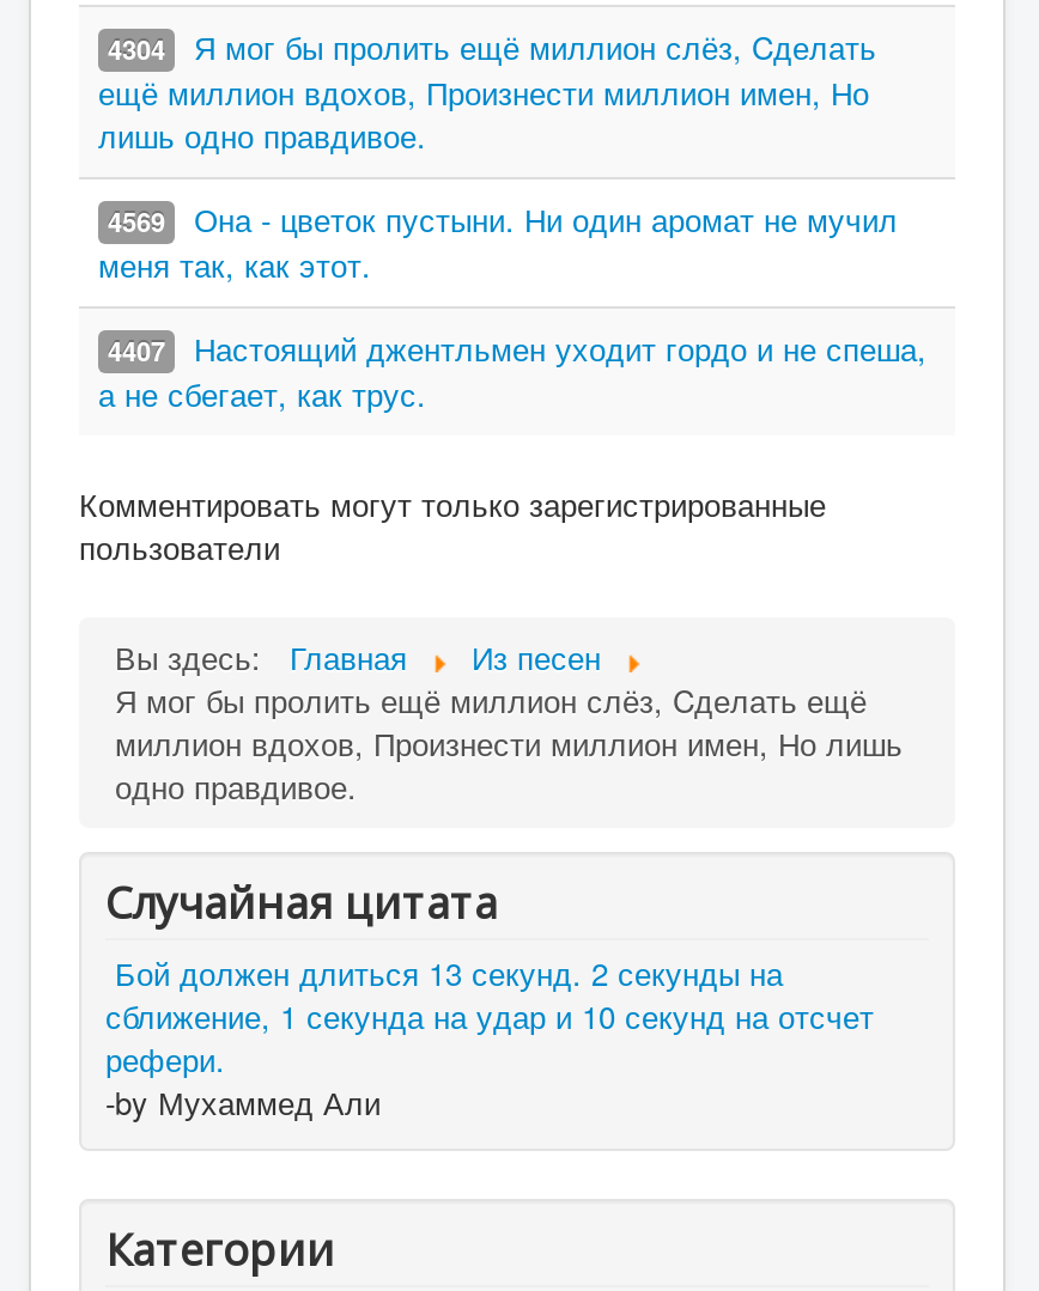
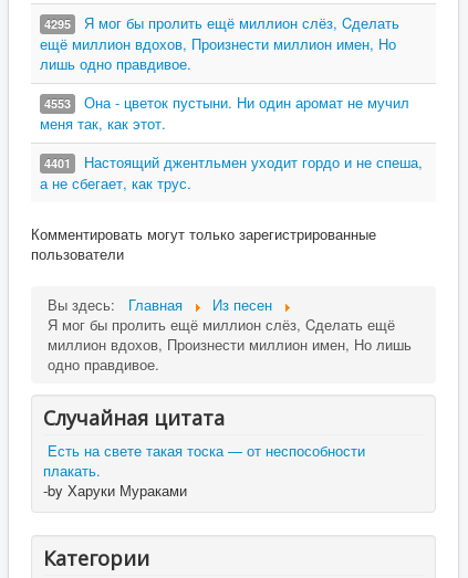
- 4304 Я мог бы пролить ещё миллион слёз, Cделать
+ 4295 Я мог бы пролить ещё миллион слёз, Cделать

- 4569 Она - цветок пустыни. Ни один аромат не мучил
+ 4553 Она - цветок пустыни. Ни один аромат не мучил

- 4407 Настоящий джентльмен уходит гордо и не спеша,
+ 4401 Настоящий джентльмен уходит гордо и не спеша,

- Бой должен длиться 13 секунд. 2 секунды на
- сближение, 1 секунда на удар и 10 секунд на отсчет
- рефери.
- -by Мухаммед Али
+ Есть на свете такая тоска — от неспособности
+ плакать.
+ -by Харуки Мураками
